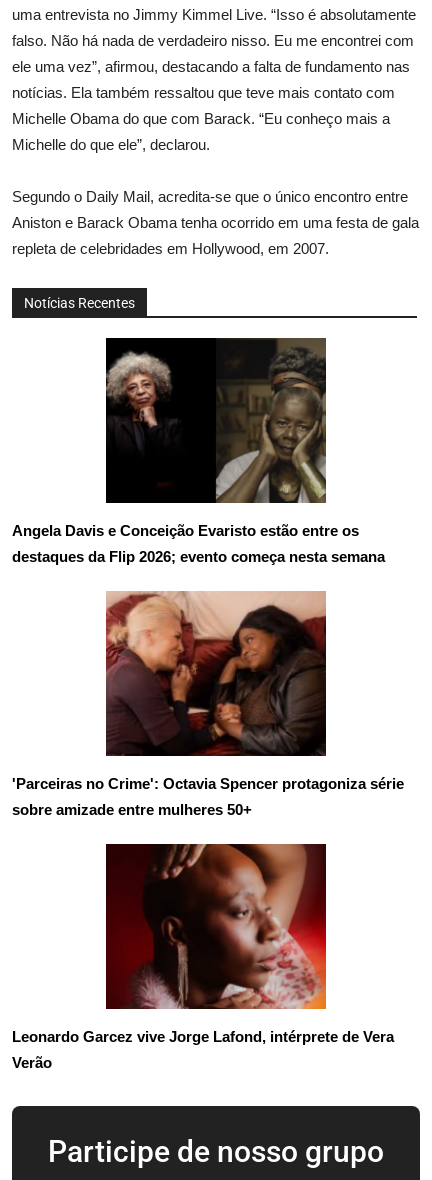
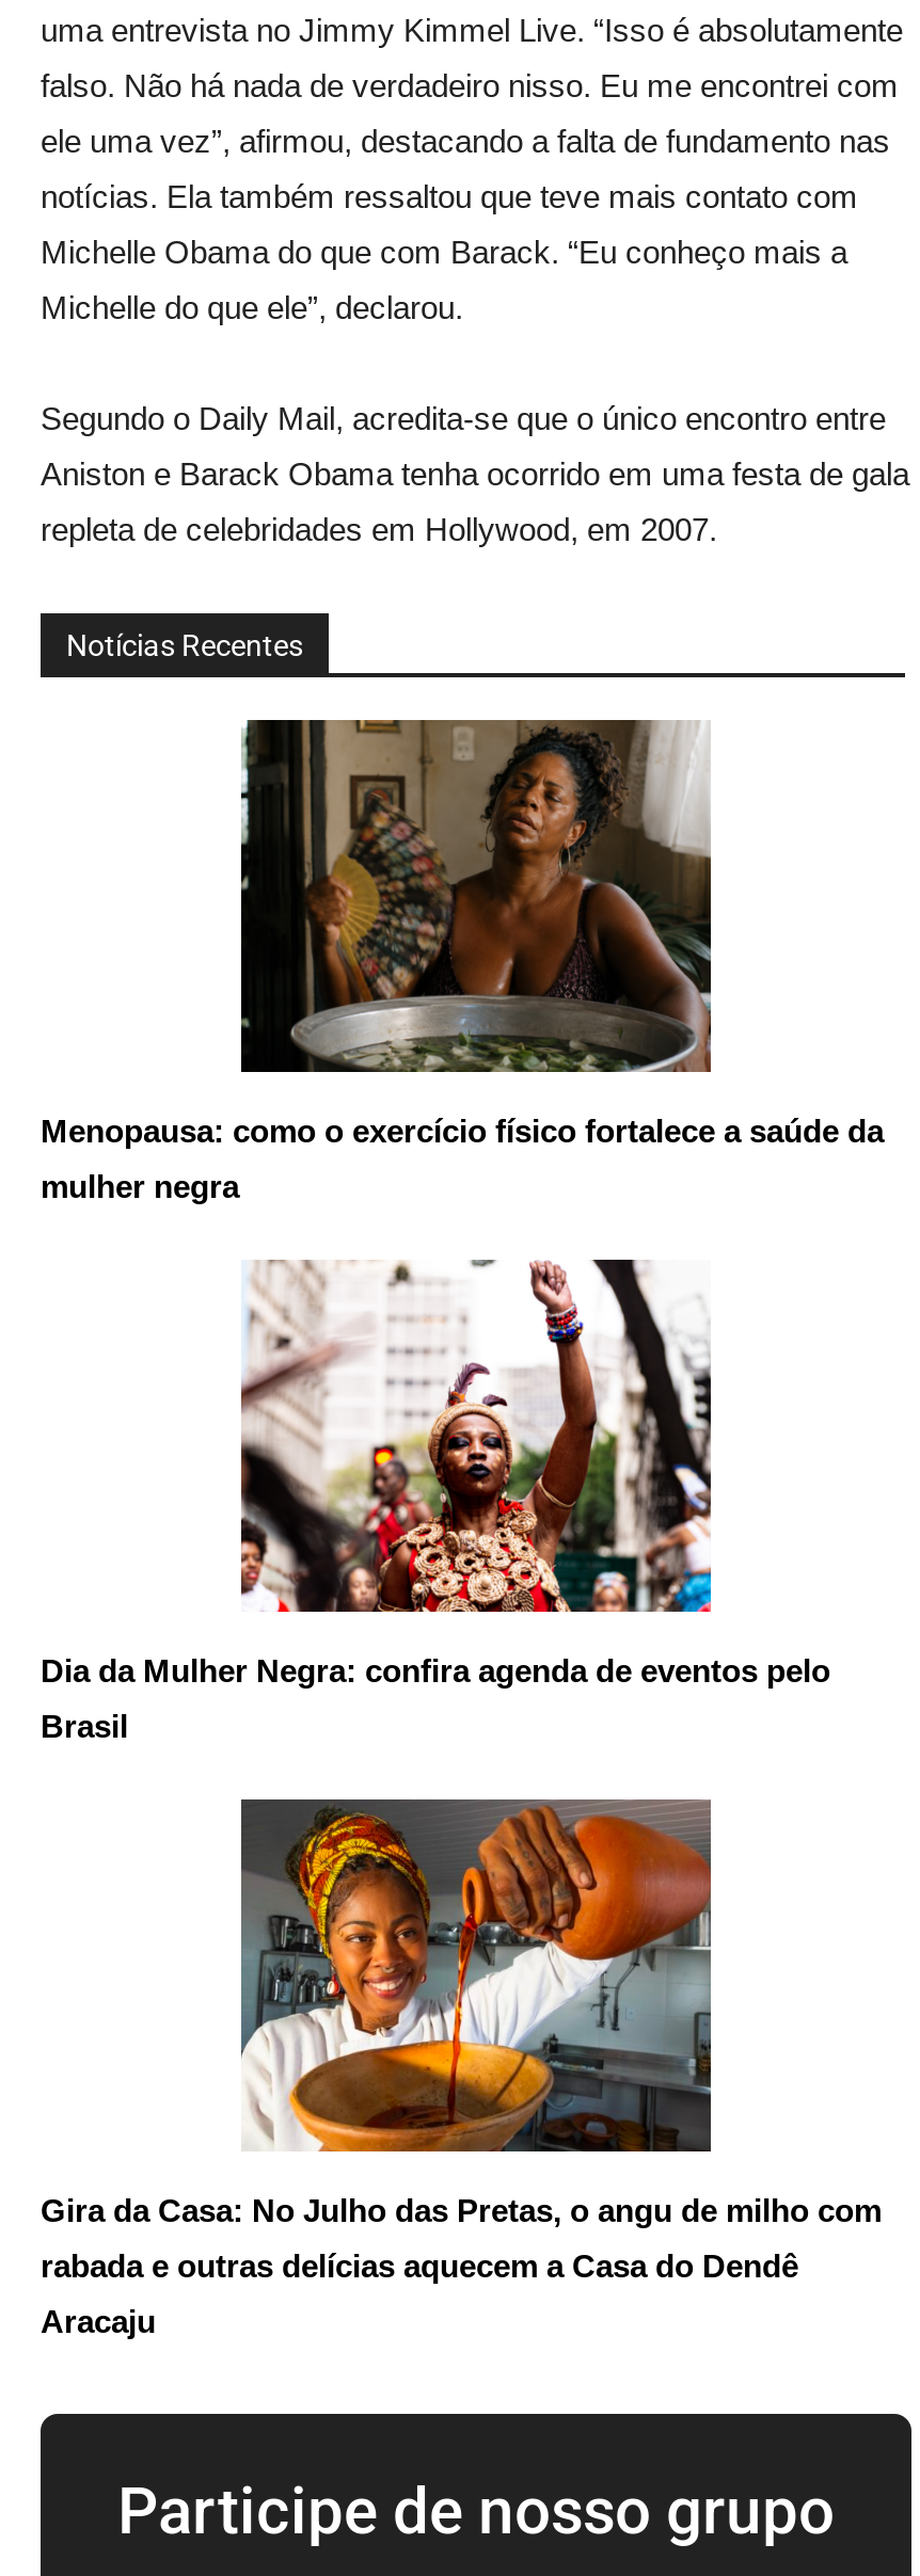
- [image]
- Angela Davis e Conceição Evaristo estão entre os
- destaques da Flip 2026; evento começa nesta semana
+ [image]
+ Menopausa: como o exercício físico fortalece a saúde da
+ mulher negra

- [image]
- 'Parceiras no Crime': Octavia Spencer protagoniza série
- sobre amizade entre mulheres 50+
+ [image]
+ Dia da Mulher Negra: confira agenda de eventos pelo
+ Brasil

- [image]
- Leonardo Garcez vive Jorge Lafond, intérprete de Vera
- Verão
+ [image]
+ Gira da Casa: No Julho das Pretas, o angu de milho com
+ rabada e outras delícias aquecem a Casa do Dendê
+ Aracaju
